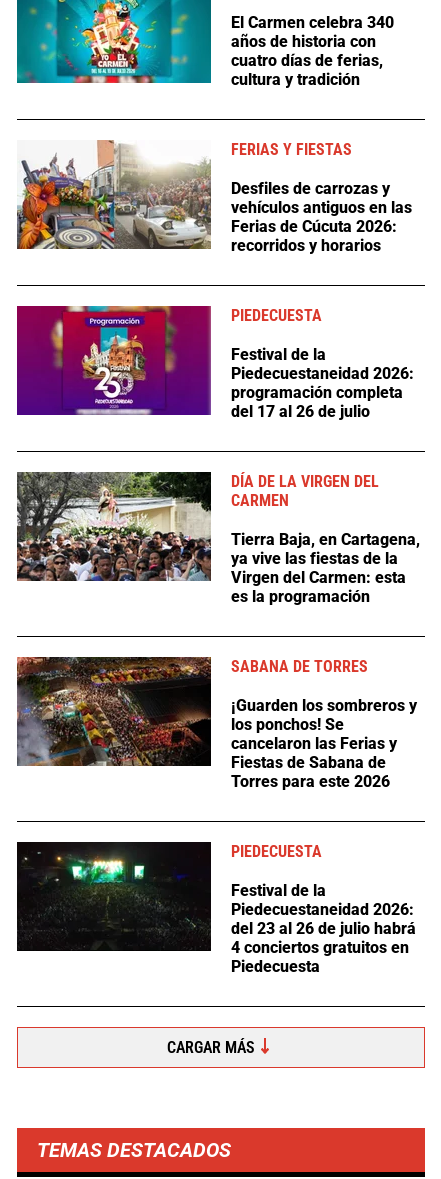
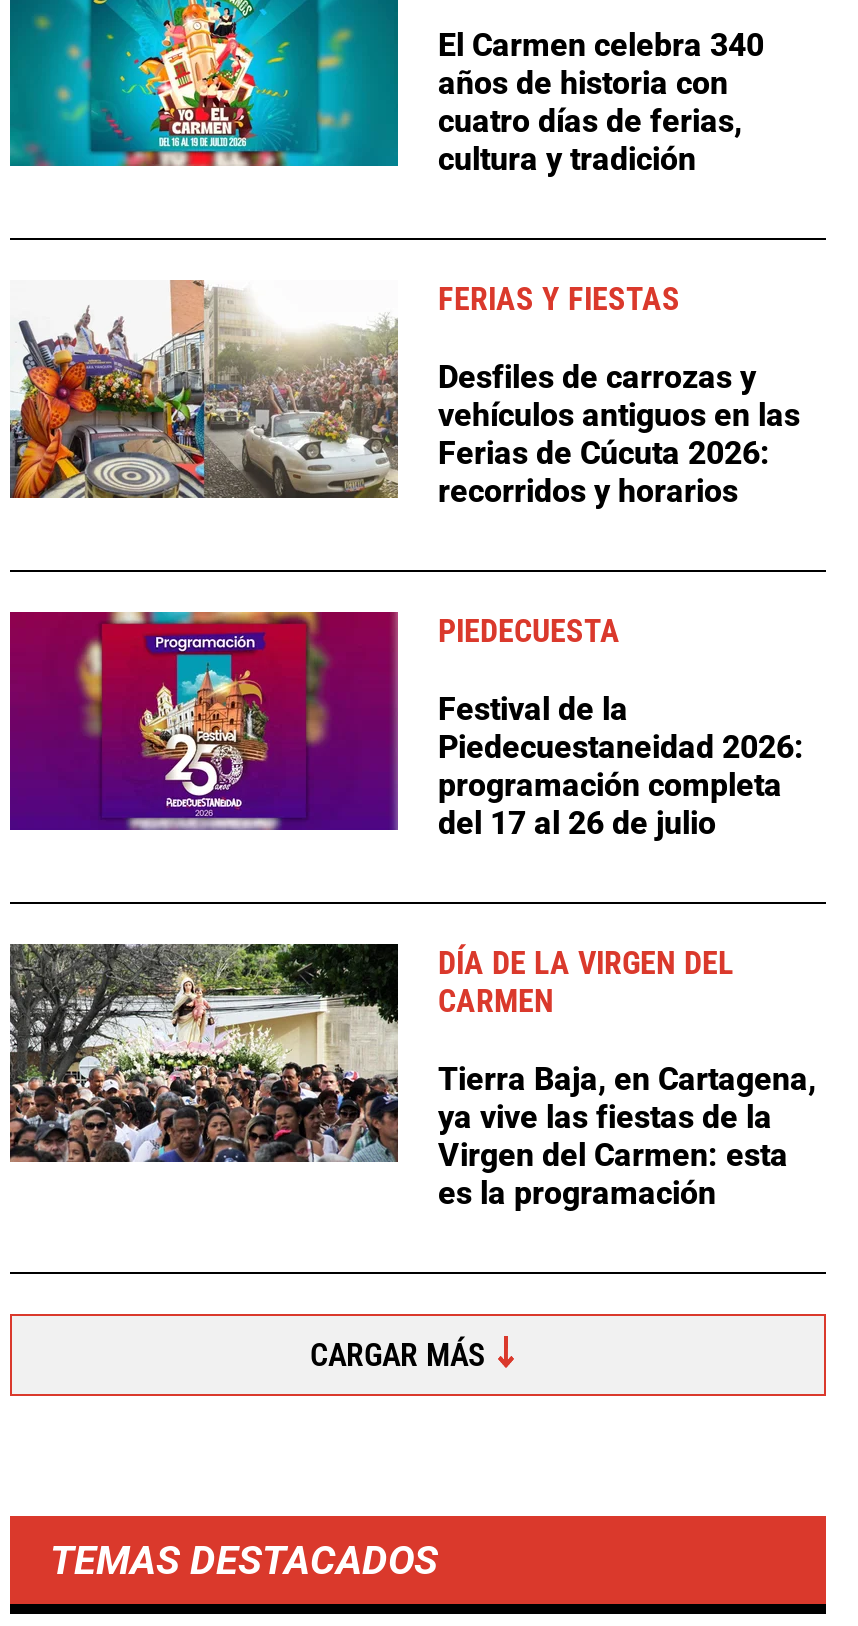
- [image]
- SABANA DE TORRES
- ¡Guarden los sombreros y
- los ponchos! Se
- cancelaron las Ferias y
- Fiestas de Sabana de
- Torres para este 2026

- [image]
- PIEDECUESTA
- Festival de la
- Piedecuestaneidad 2026:
- del 23 al 26 de julio habrá
- 4 conciertos gratuitos en
- Piedecuesta
